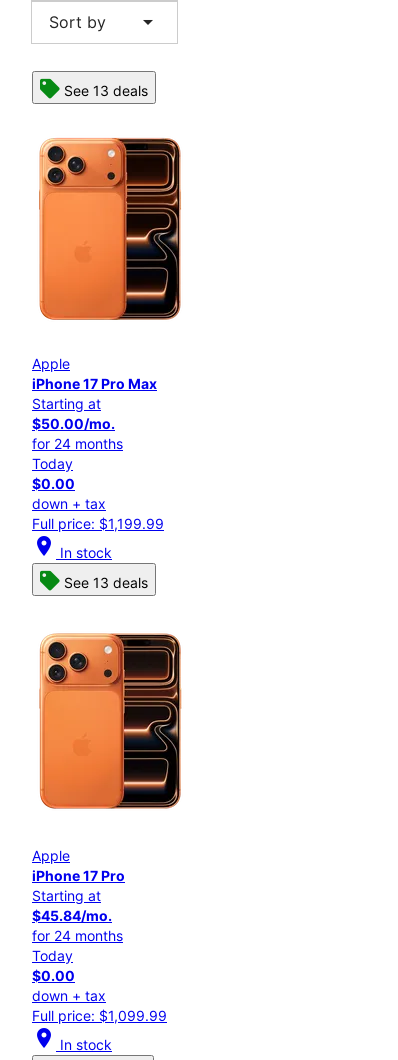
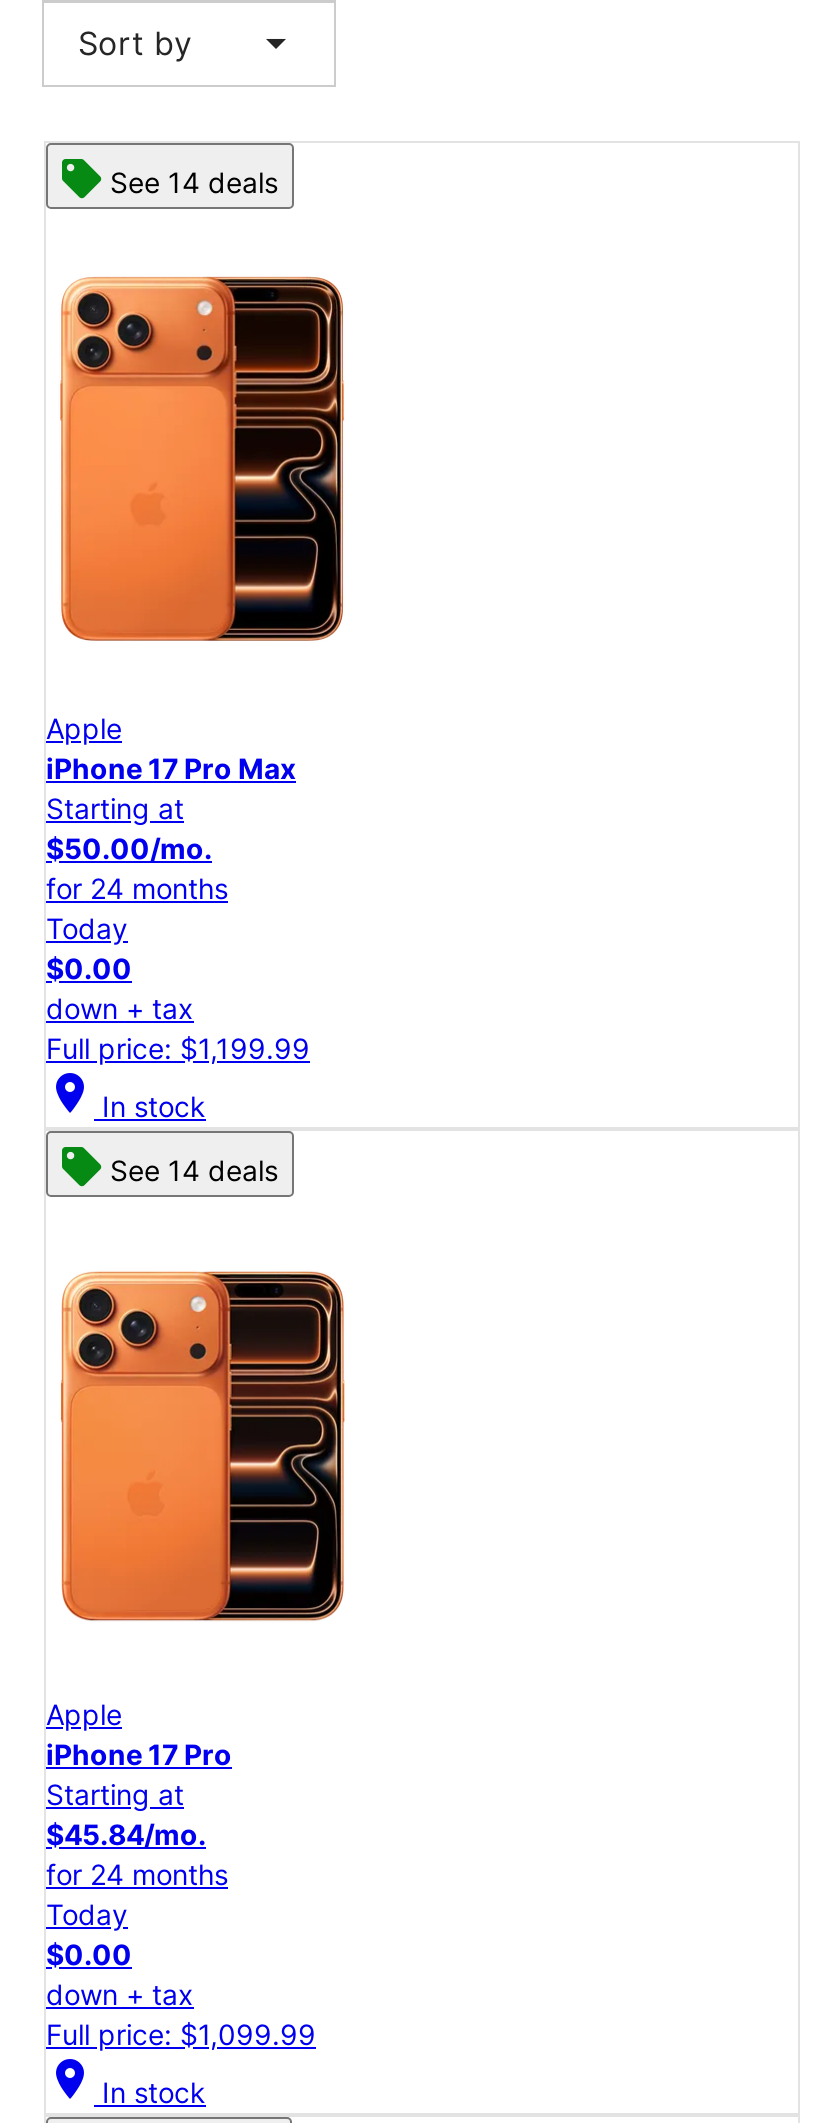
- See 13 deals
+ See 14 deals

- See 13 deals
+ See 14 deals
